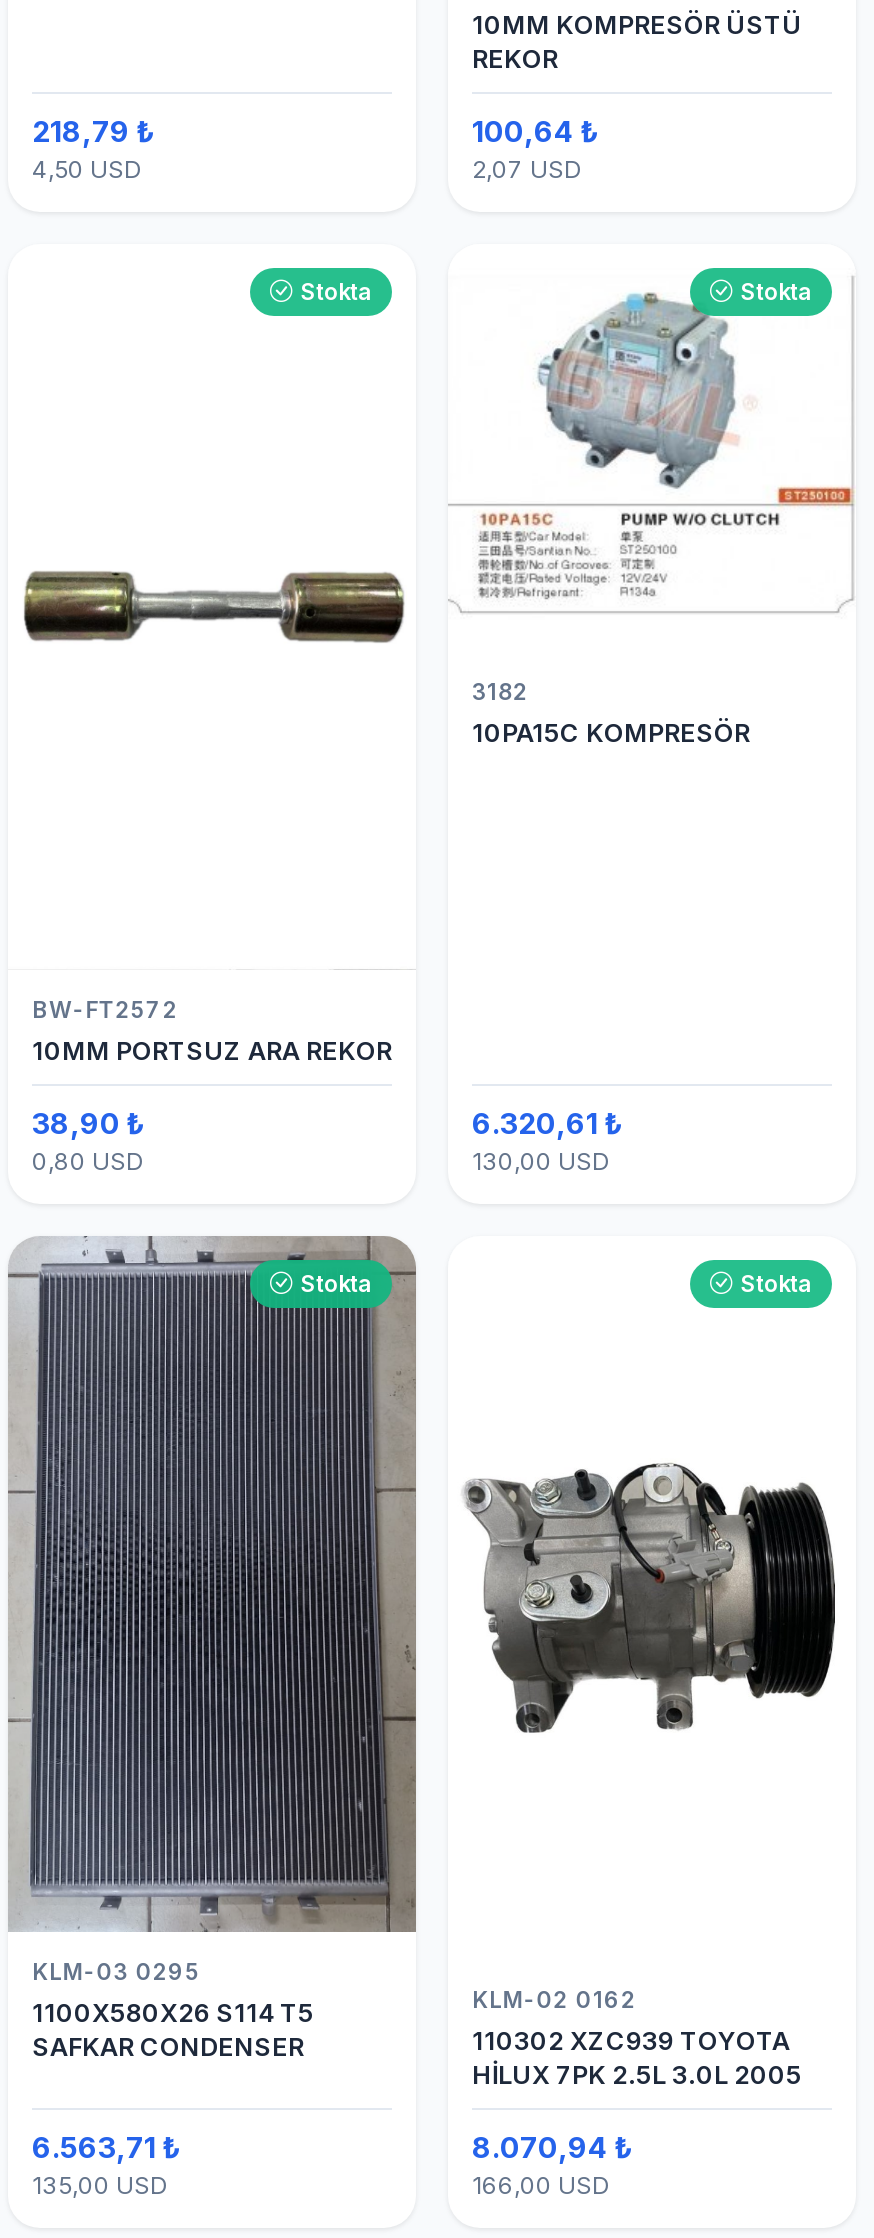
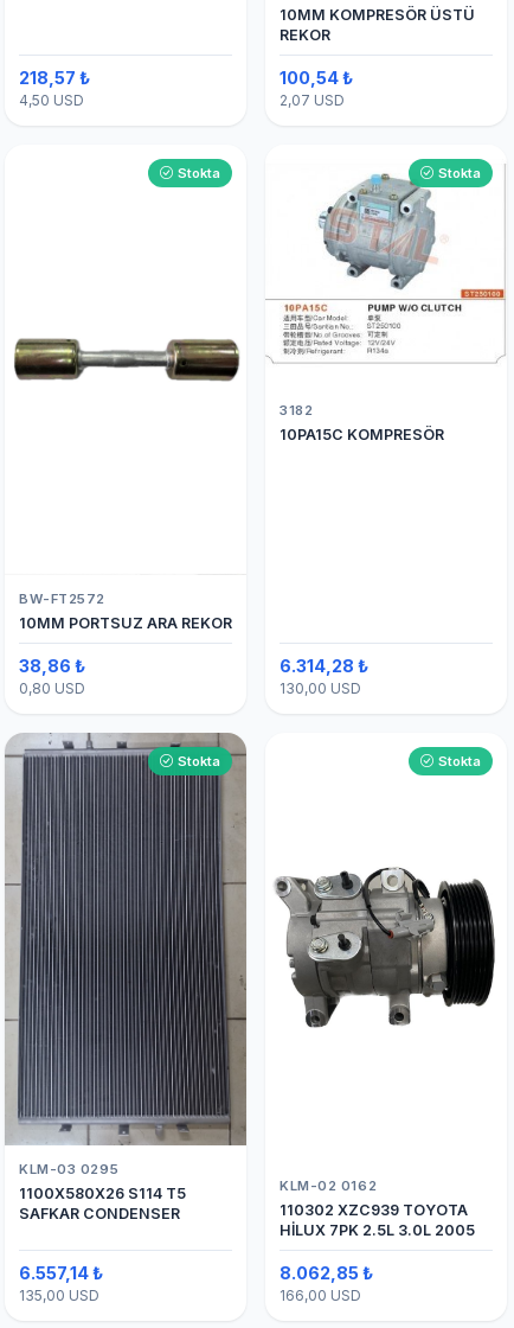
- 218,79 ₺
+ 218,57 ₺

- 100,64 ₺
+ 100,54 ₺

- 38,90 ₺
+ 38,86 ₺

- 6.320,61 ₺
+ 6.314,28 ₺

- 6.563,71 ₺
+ 6.557,14 ₺

- 8.070,94 ₺
+ 8.062,85 ₺
